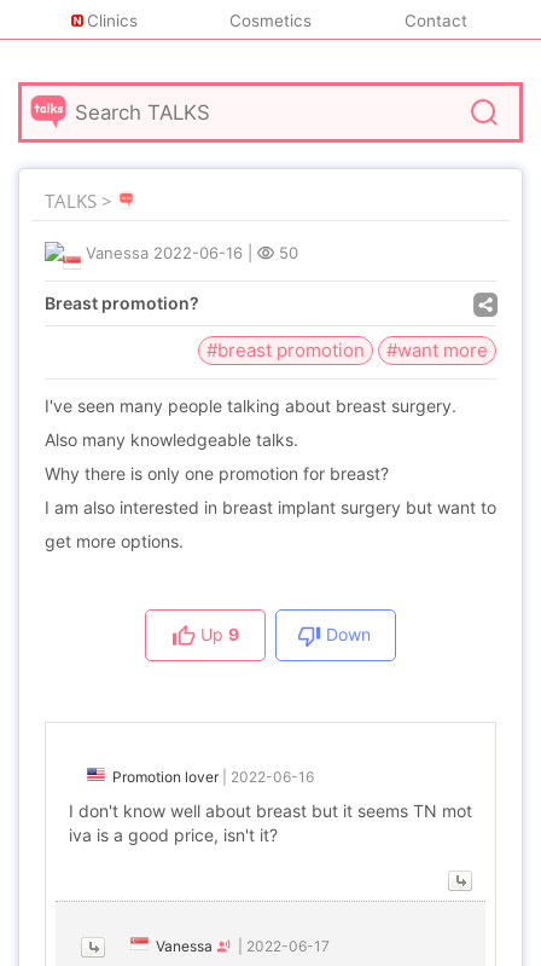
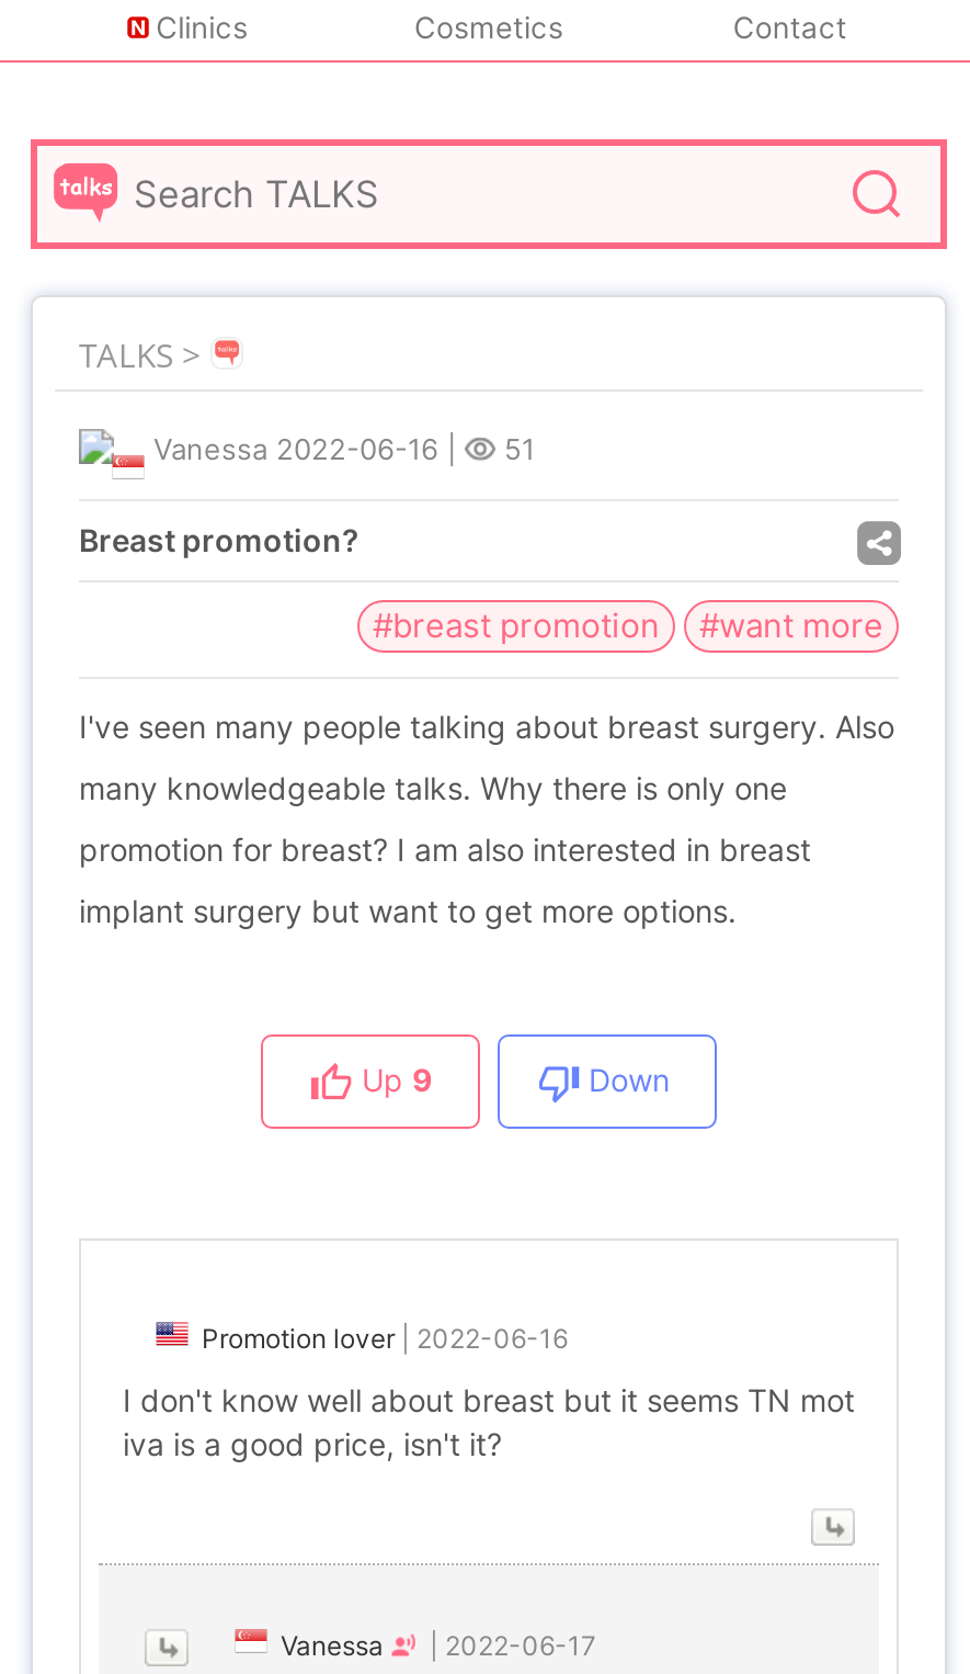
- 50
+ 51
